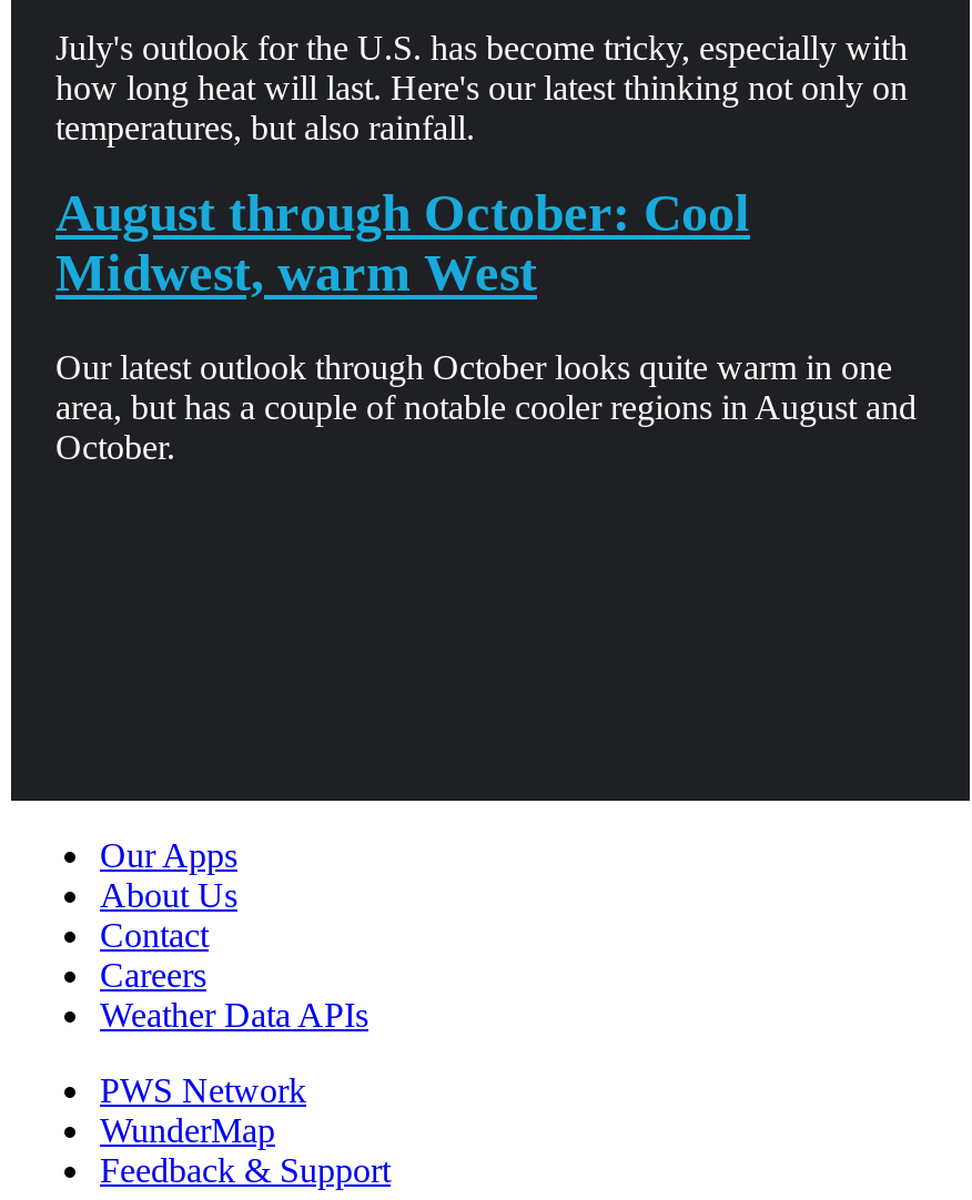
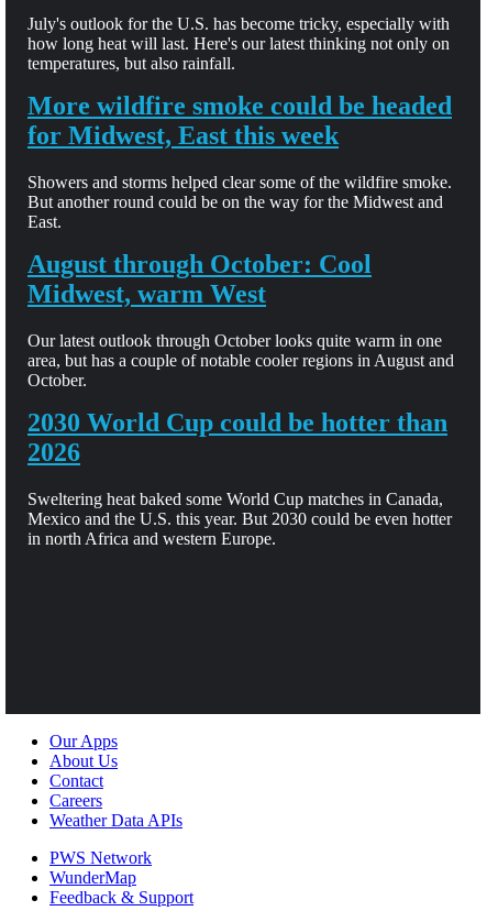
+ More wildfire smoke could be headed
+ for Midwest, East this week
+ Showers and storms helped clear some of the wildfire smoke.
+ But another round could be on the way for the Midwest and
+ East.

+ 2030 World Cup could be hotter than
+ 2026
+ Sweltering heat baked some World Cup matches in Canada,
+ Mexico and the U.S. this year. But 2030 could be even hotter
+ in north Africa and western Europe.
